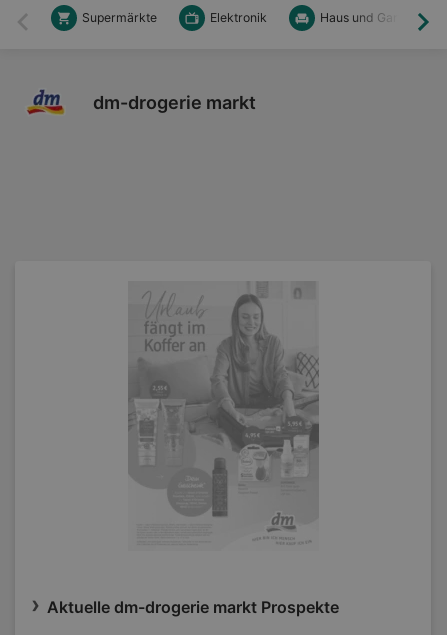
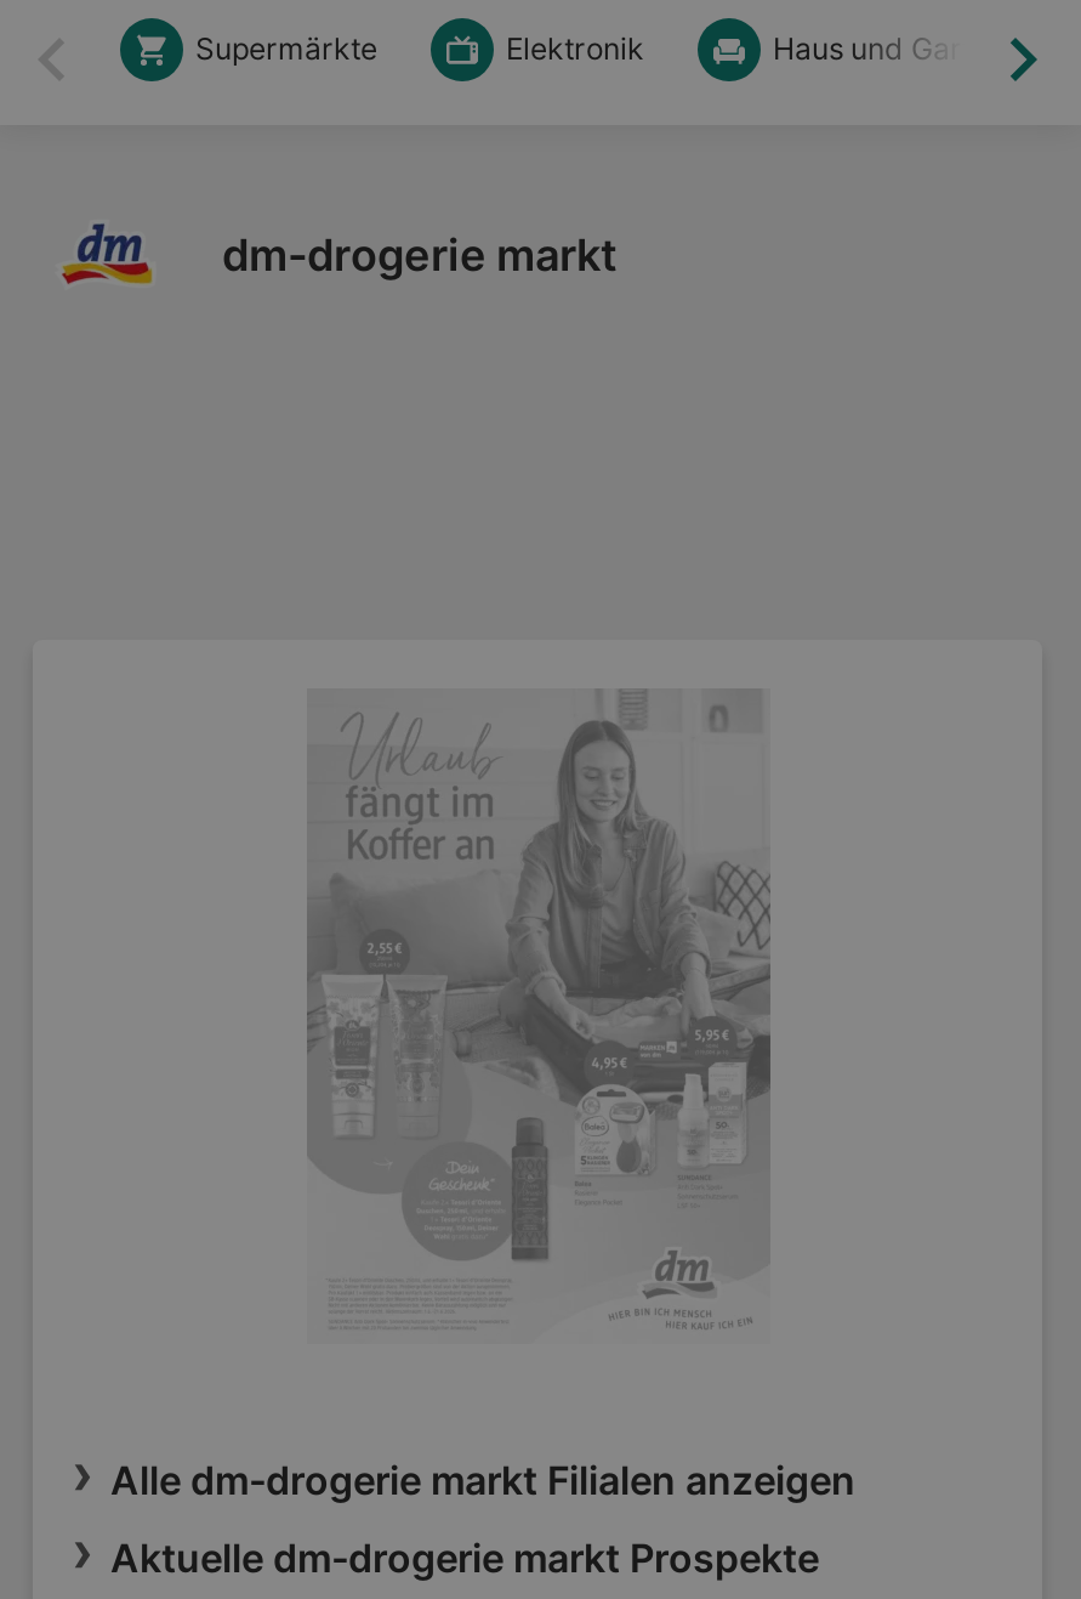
+ Alle dm-drogerie markt Filialen anzeigen
